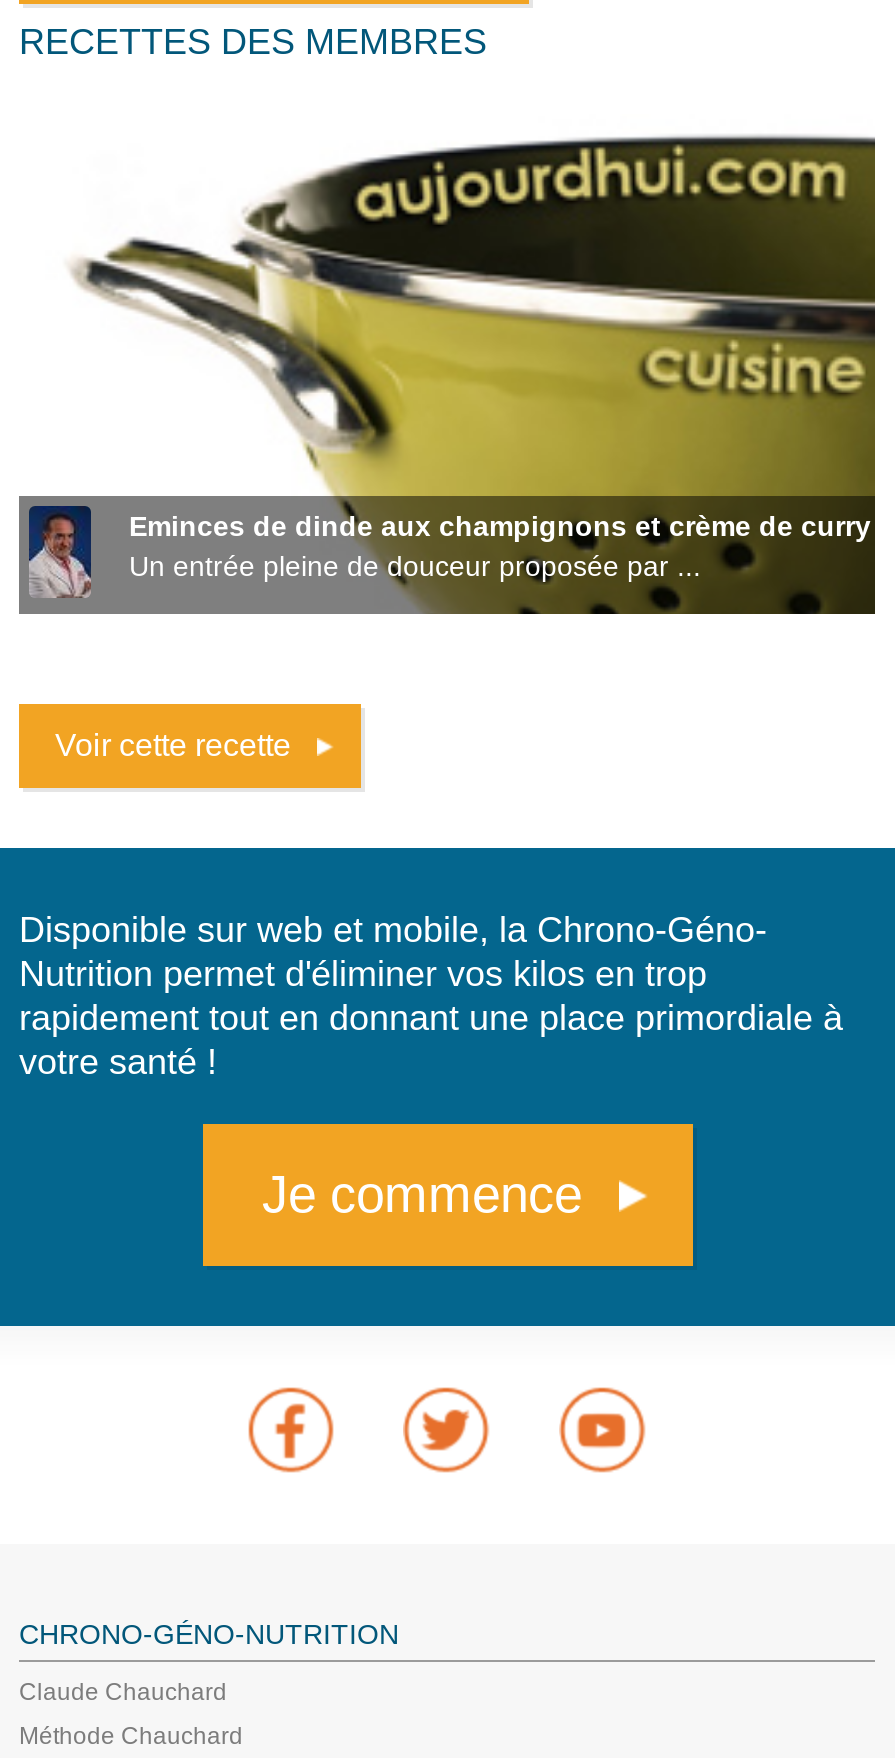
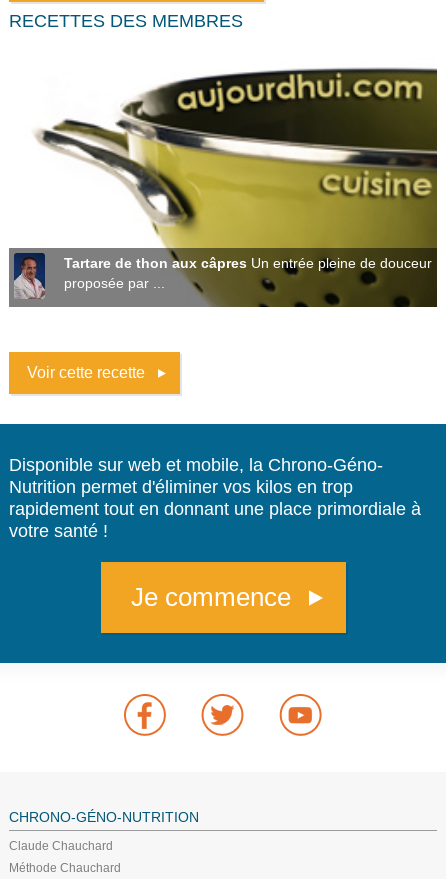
- Eminces de dinde aux champignons et crème de curry
- Un entrée pleine de douceur proposée par ...
+ Tartare de thon aux câpres Un entrée pleine de douceur
+ proposée par ...
